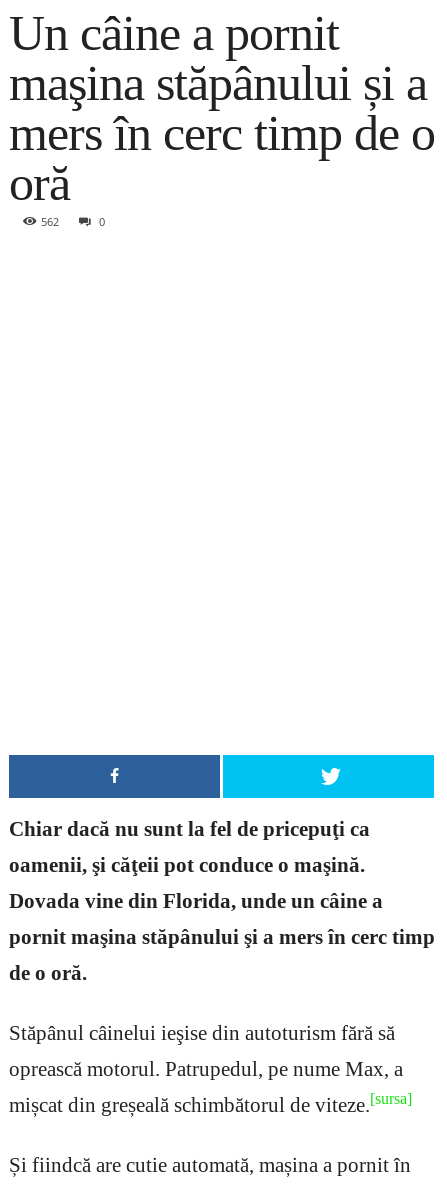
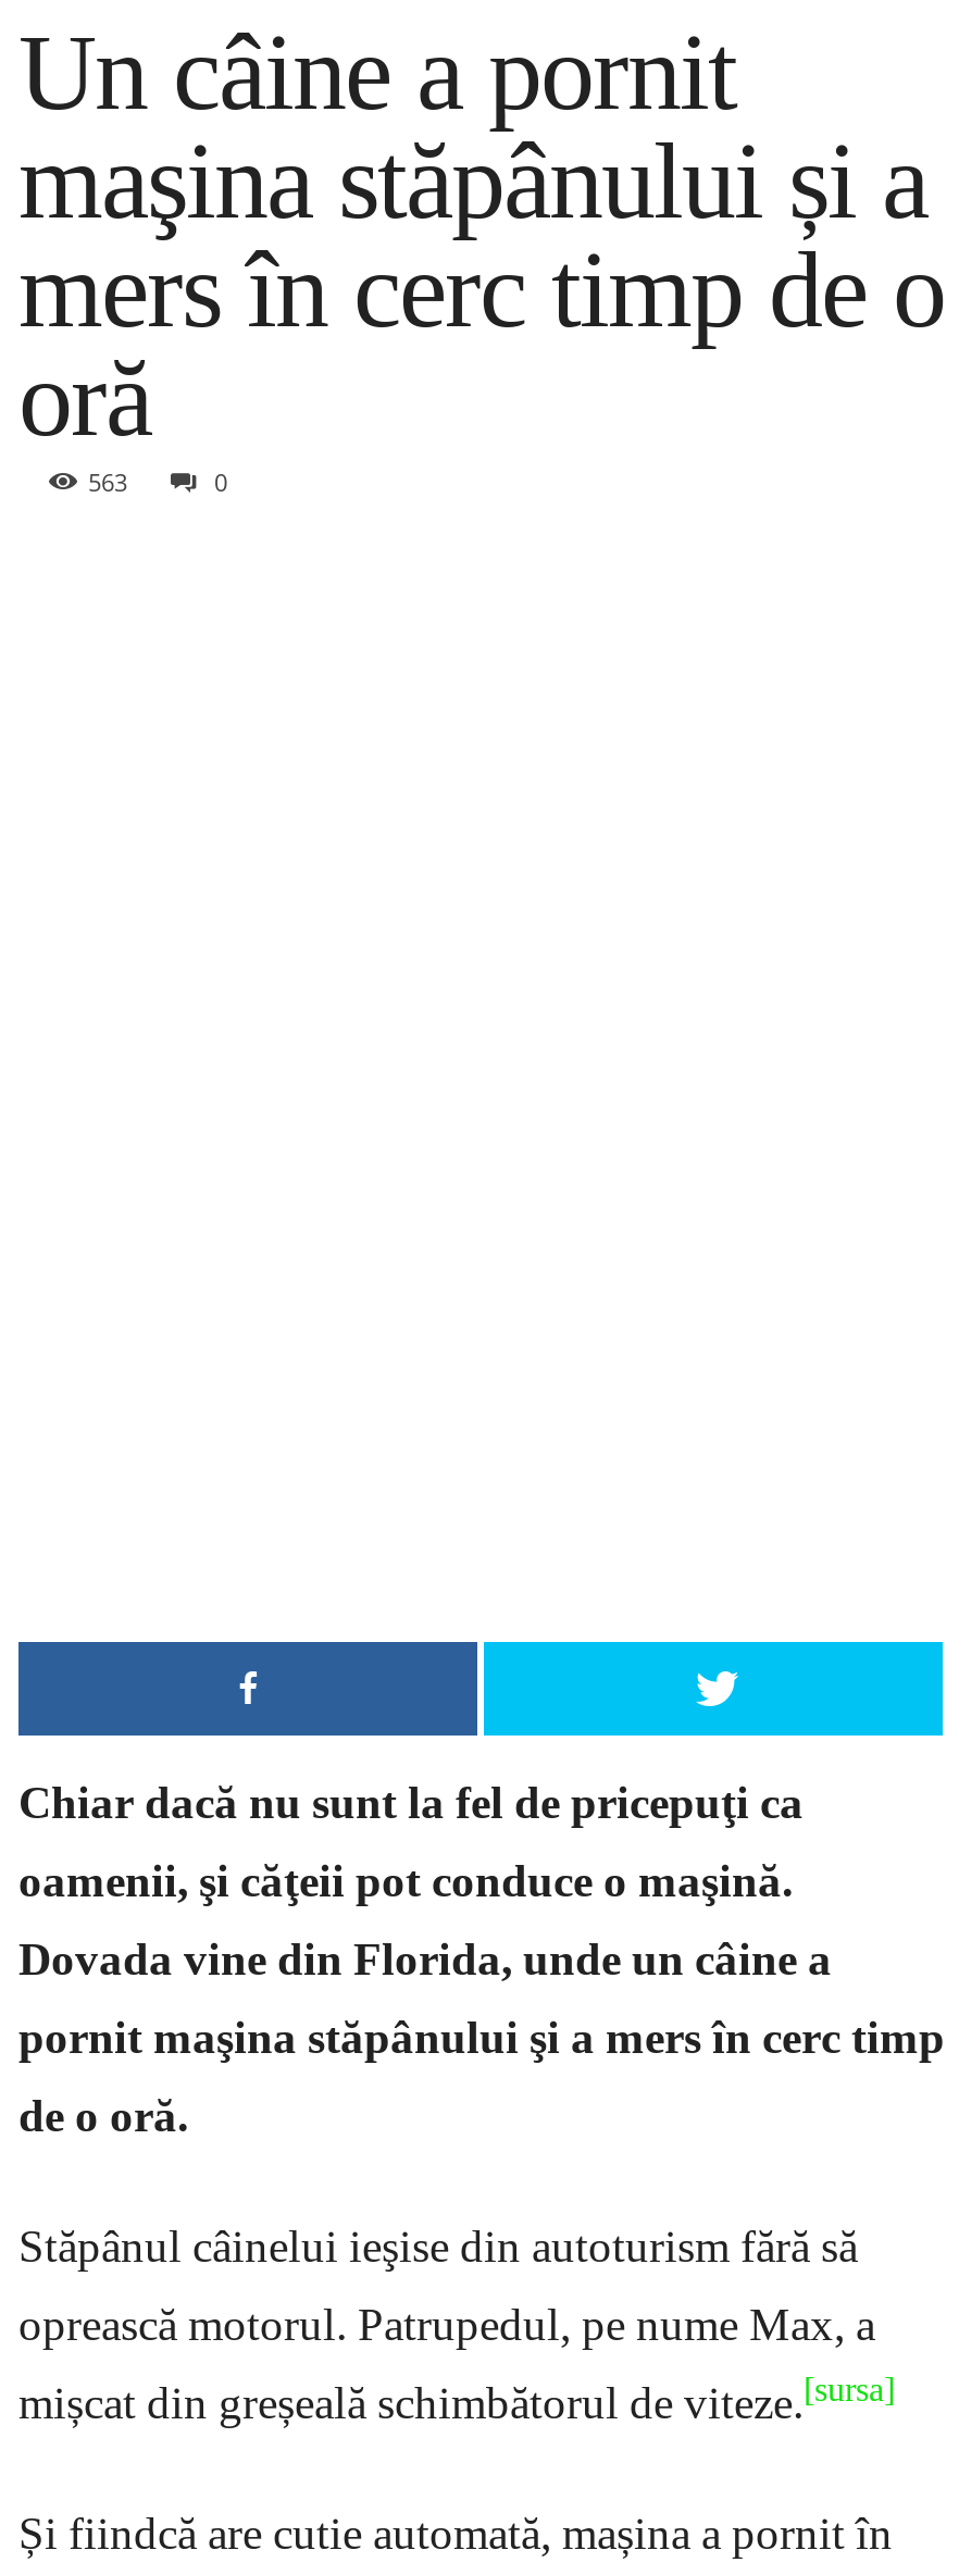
- 562
+ 563
